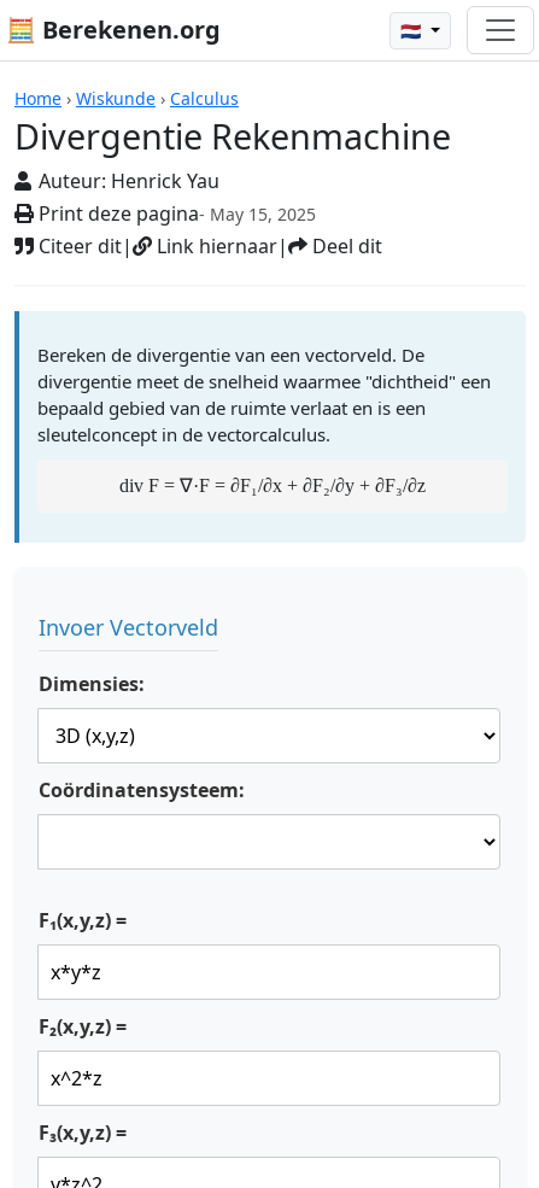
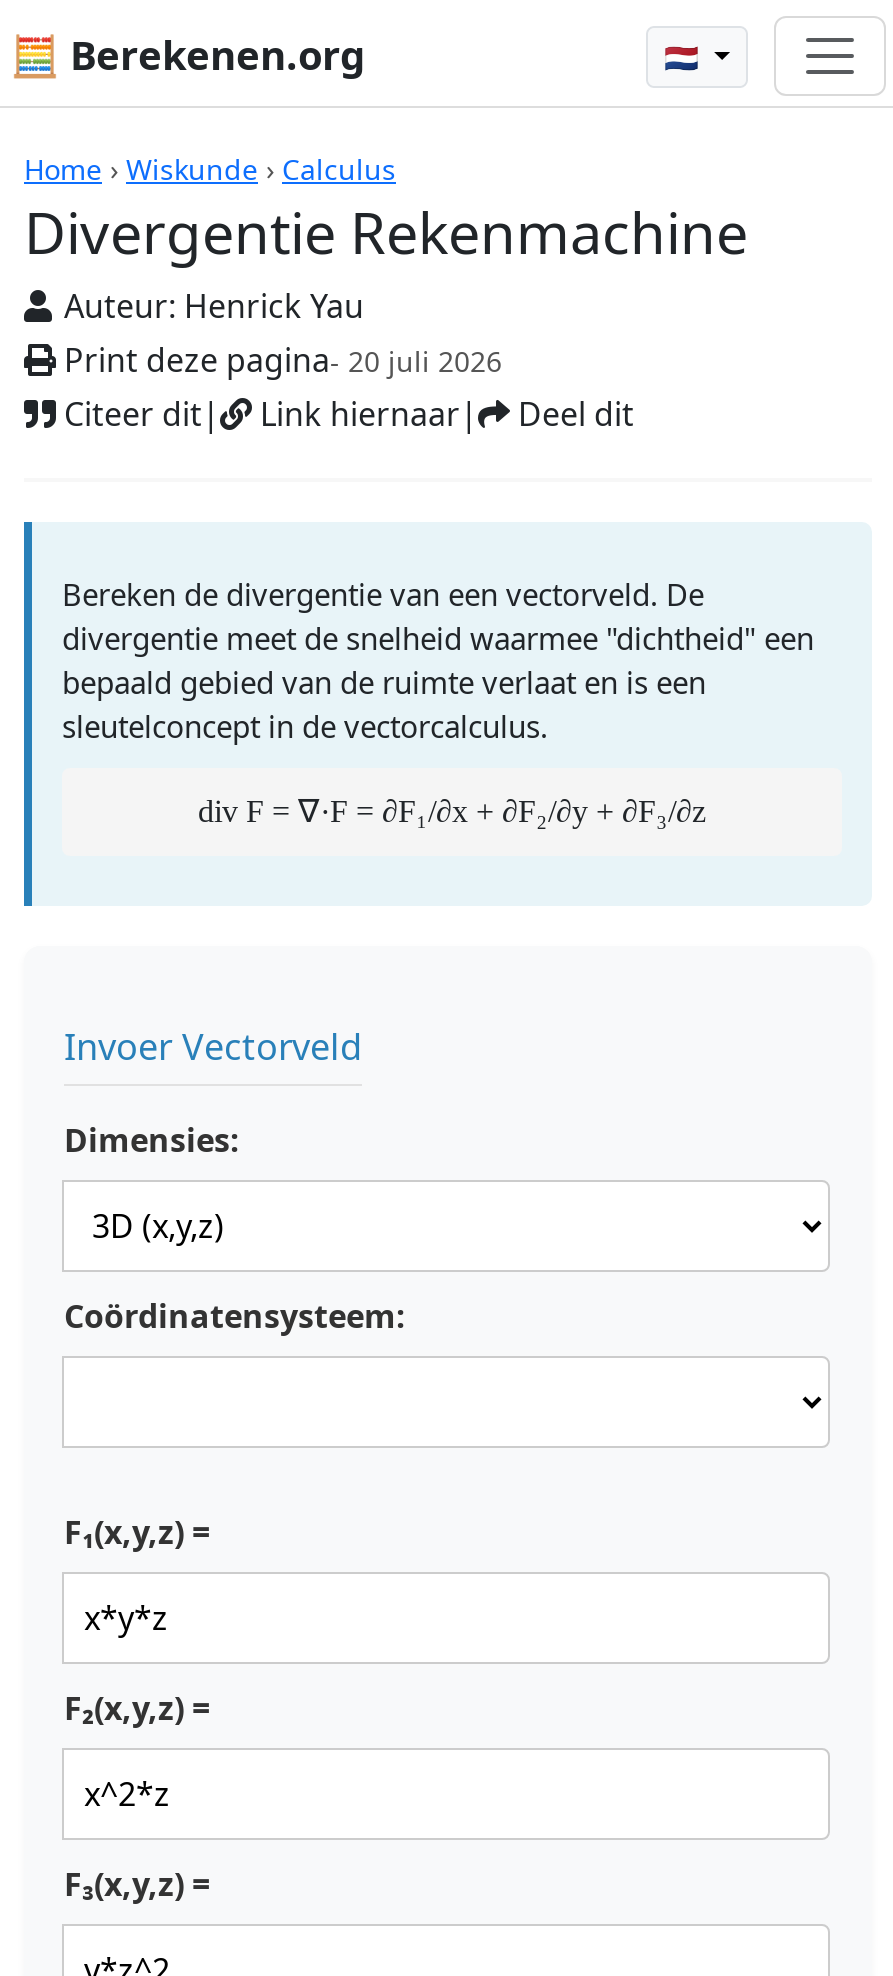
- Print deze pagina - May 15, 2025
+ Print deze pagina - 20 juli 2026
